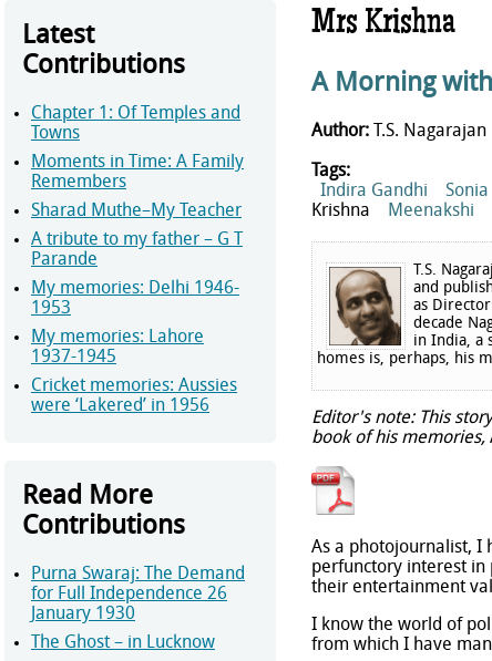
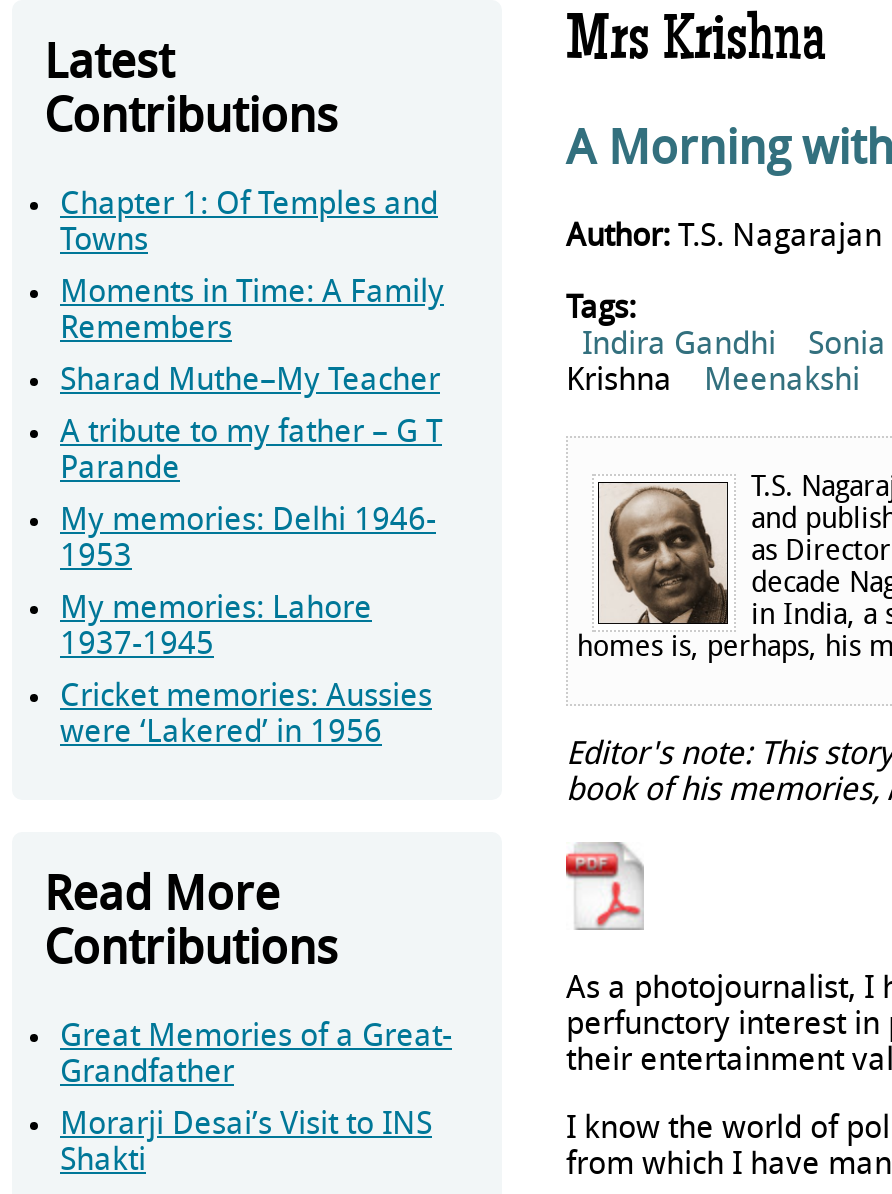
- Purna Swaraj: The Demand
- for Full Independence 26
- January 1930
+ Great Memories of a Great-
+ Grandfather

- The Ghost – in Lucknow
+ Morarji Desai’s Visit to INS
+ Shakti
